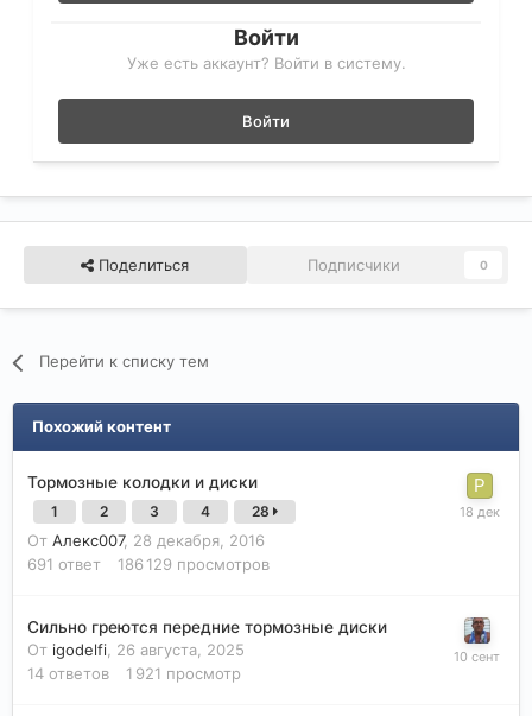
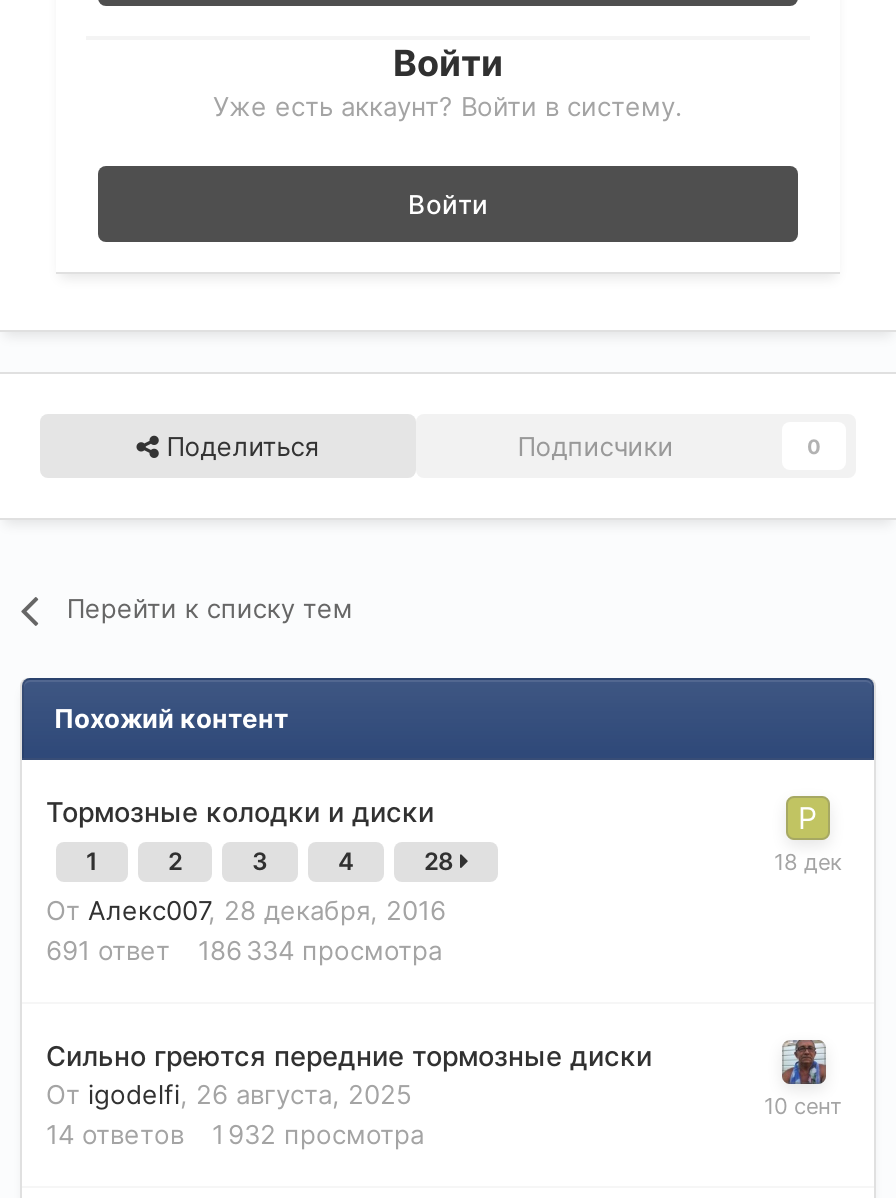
- 691 ответ 186 129 просмотров
+ 691 ответ 186 334 просмотра

- 14 ответов 1 921 просмотр
+ 14 ответов 1 932 просмотра
